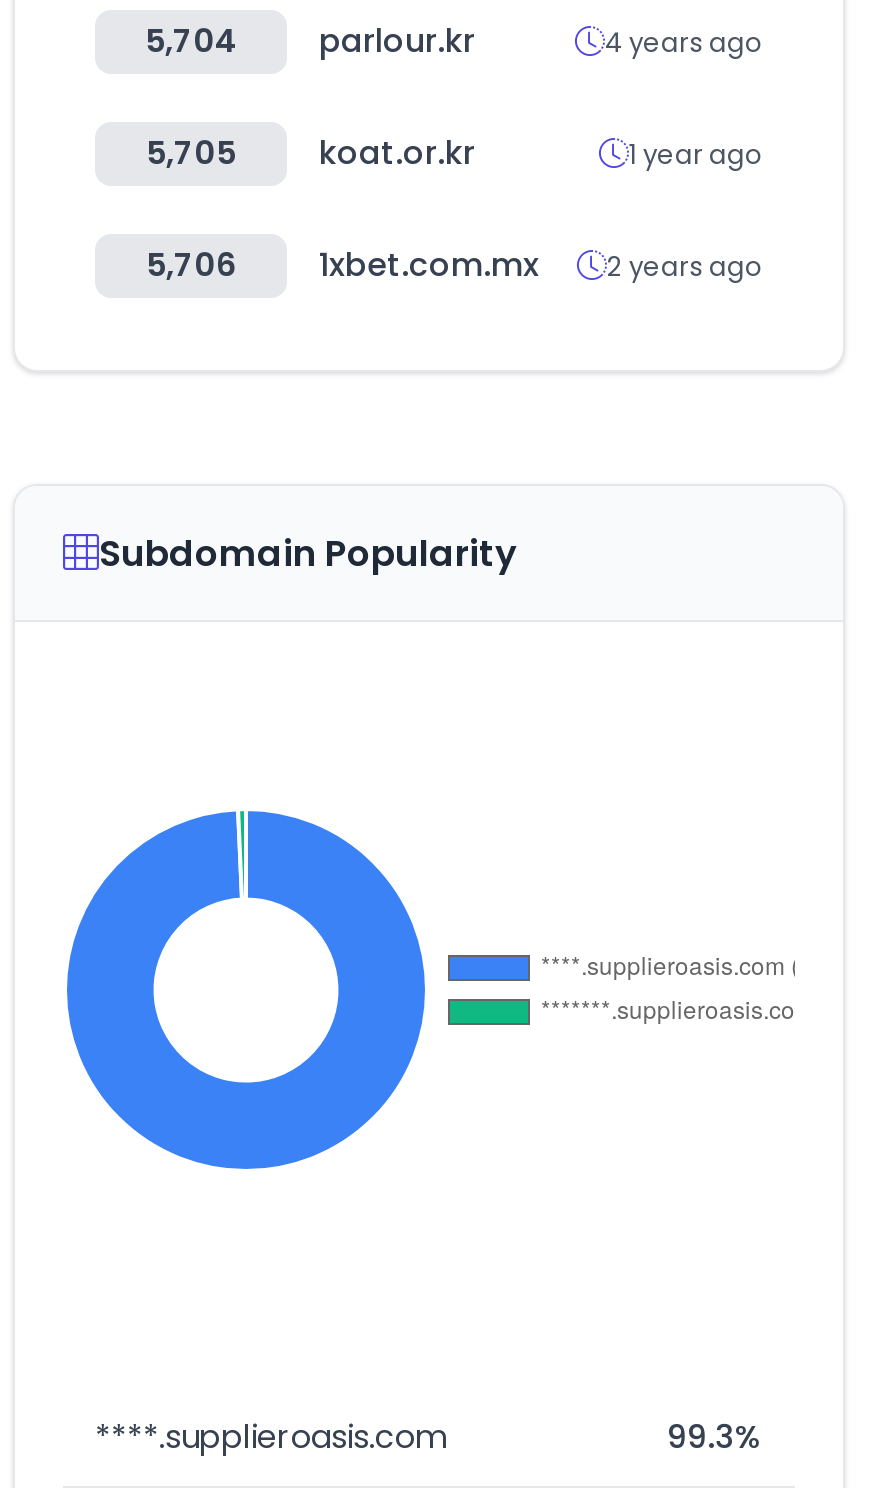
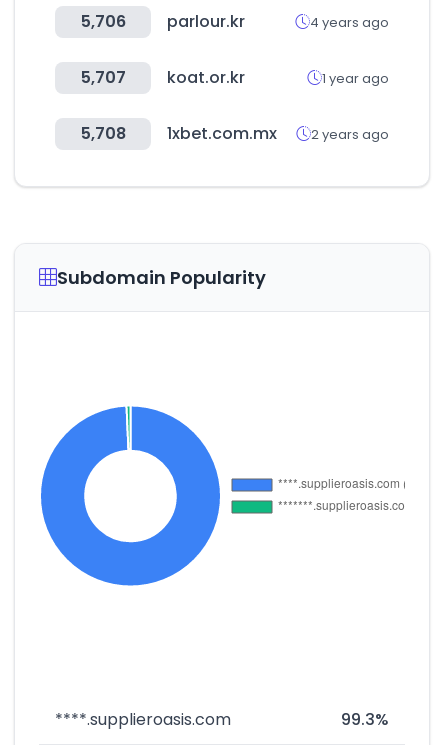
- 5,704 parlour.kr
+ 5,706 parlour.kr

- 5,705 koat.or.kr
+ 5,707 koat.or.kr

- 5,706 1xbet.com.mx 2 years ago
+ 5,708 1xbet.com.mx 2 years ago
